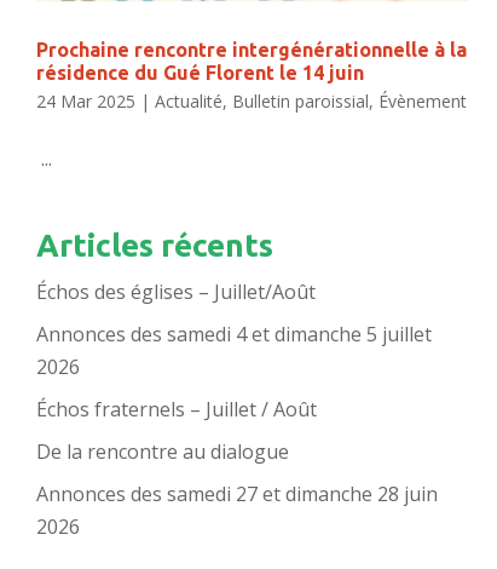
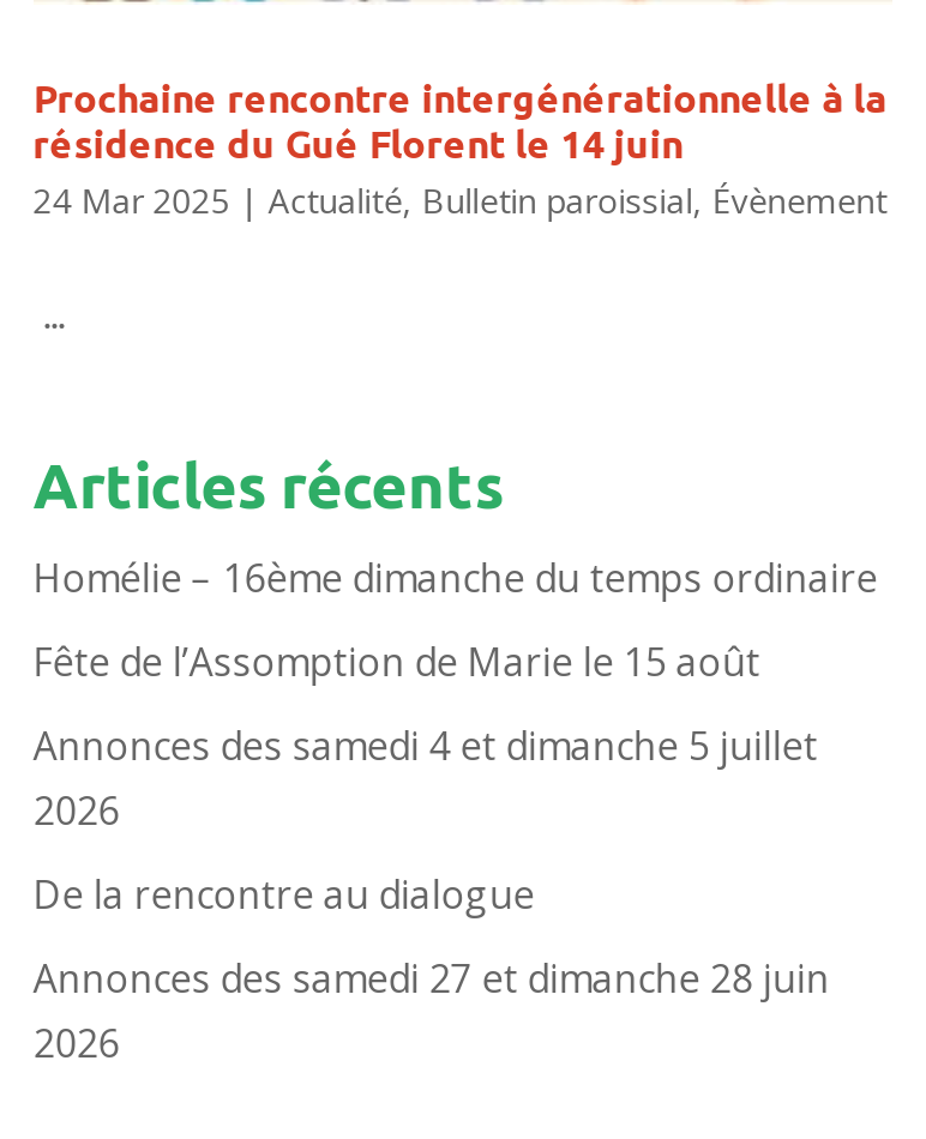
- Échos des églises – Juillet/Août
+ Homélie – 16ème dimanche du temps ordinaire
+ Fête de l’Assomption de Marie le 15 août

moved down: Annonces des samedi 4 et dimanche 5 juillet | 2026

- Échos fraternels – Juillet / Août
